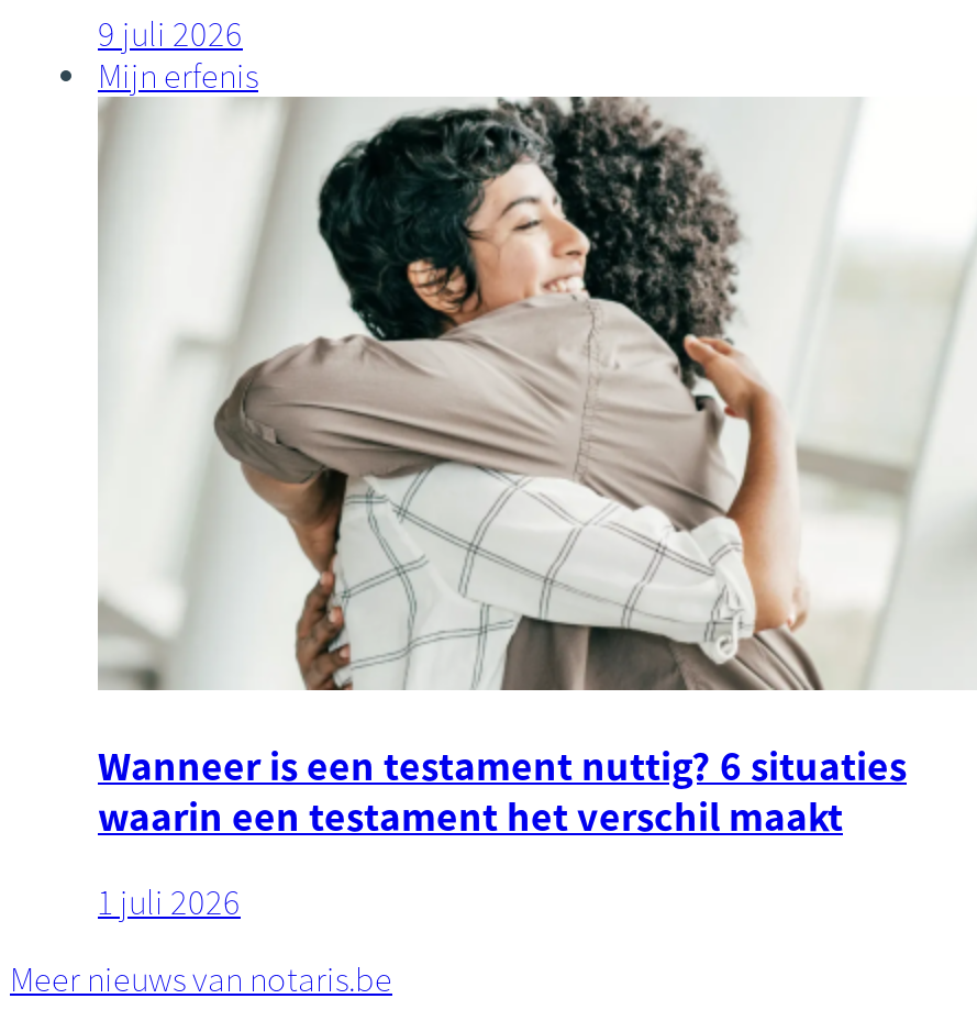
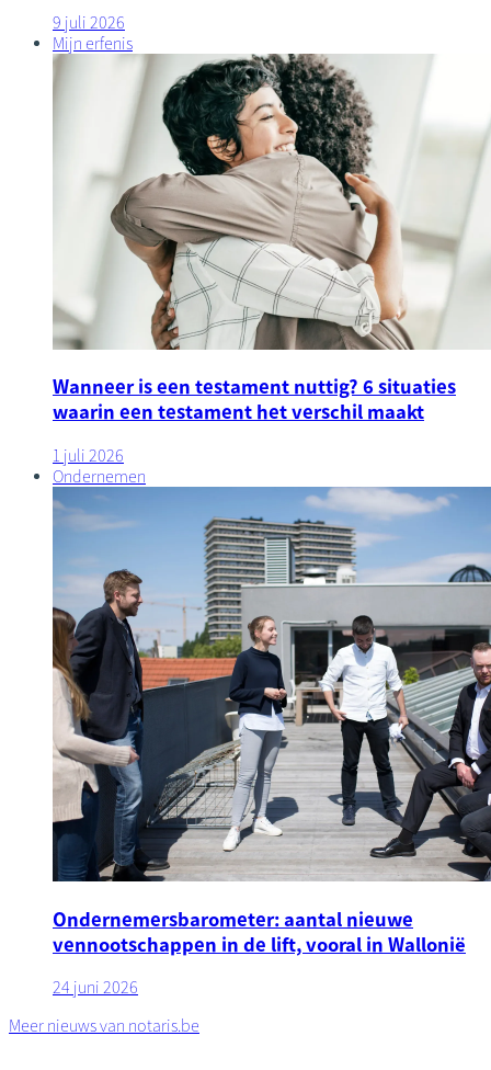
+ [image]
+ Ondernemen

+ Ondernemersbarometer: aantal nieuwe
+ vennootschappen in de lift, vooral in Wallonië
+ 24 juni 2026
